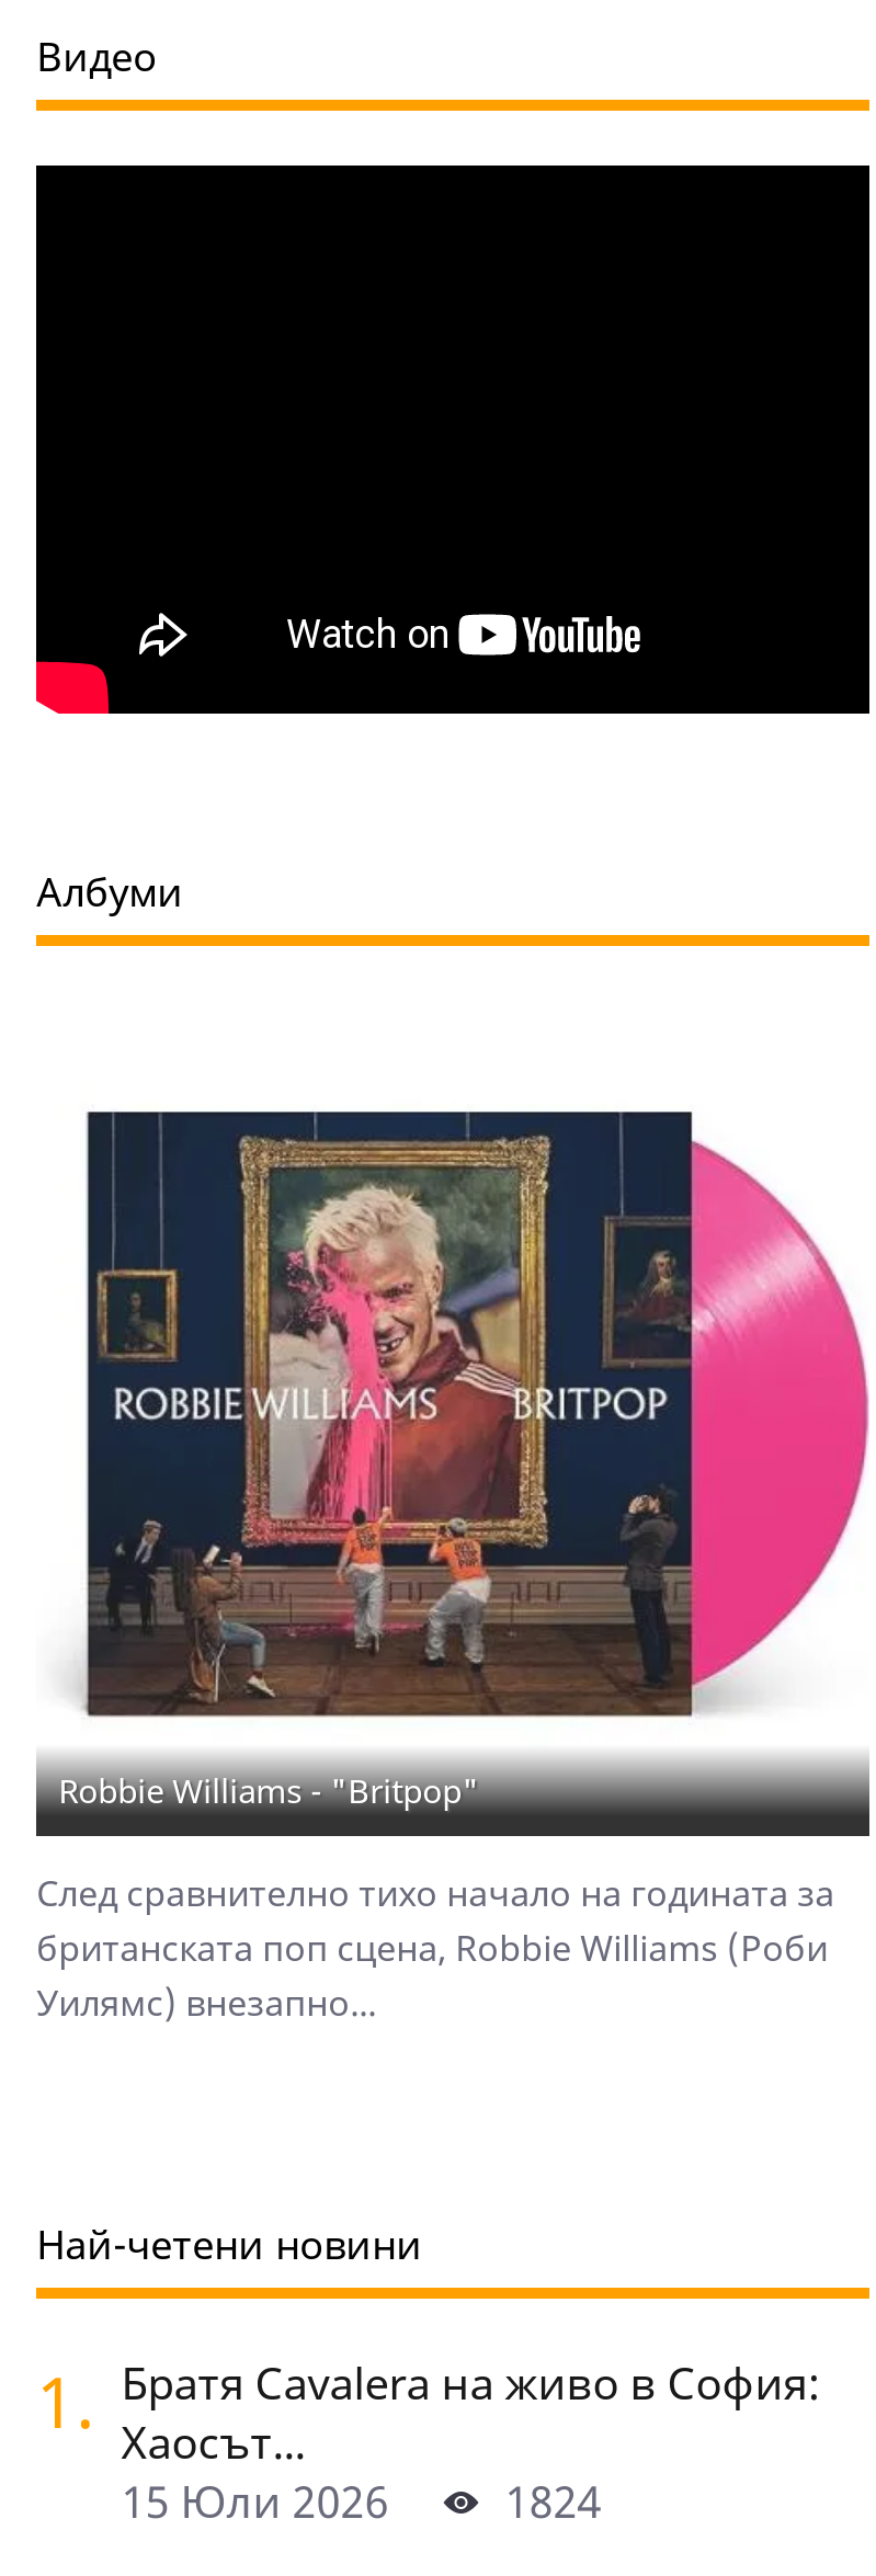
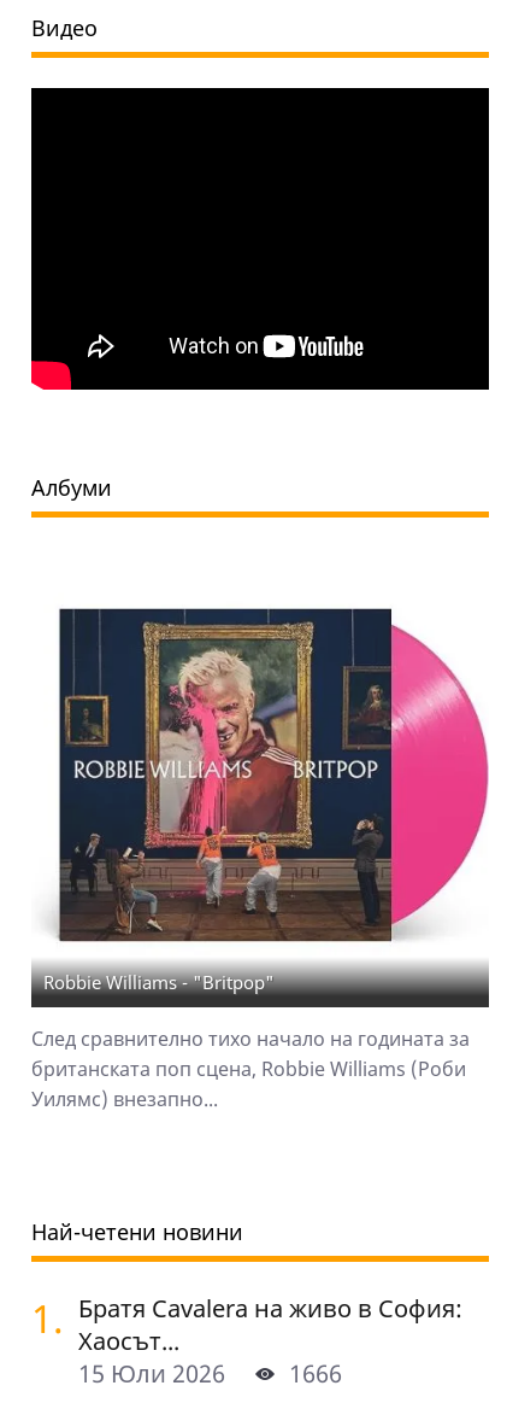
- 15 Юли 2026 1824
+ 15 Юли 2026 1666
